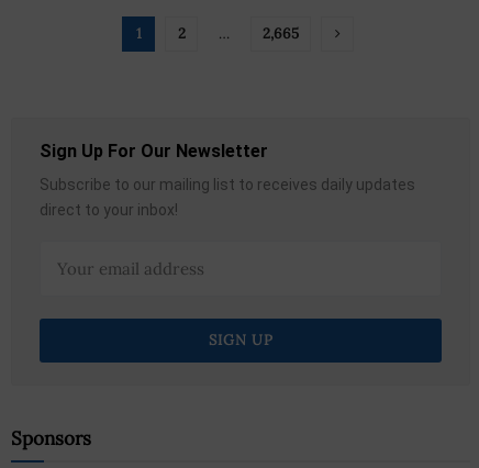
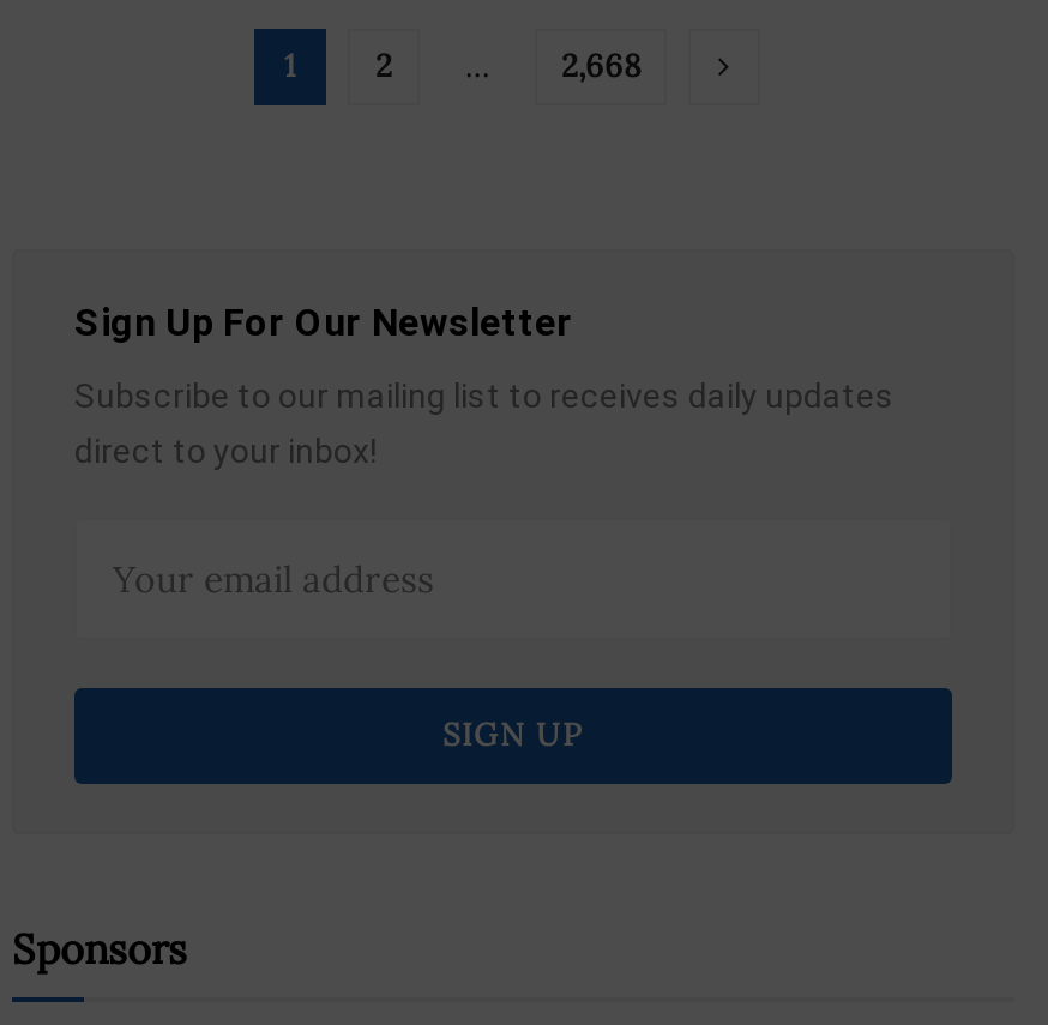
- 2,665
+ 2,668
